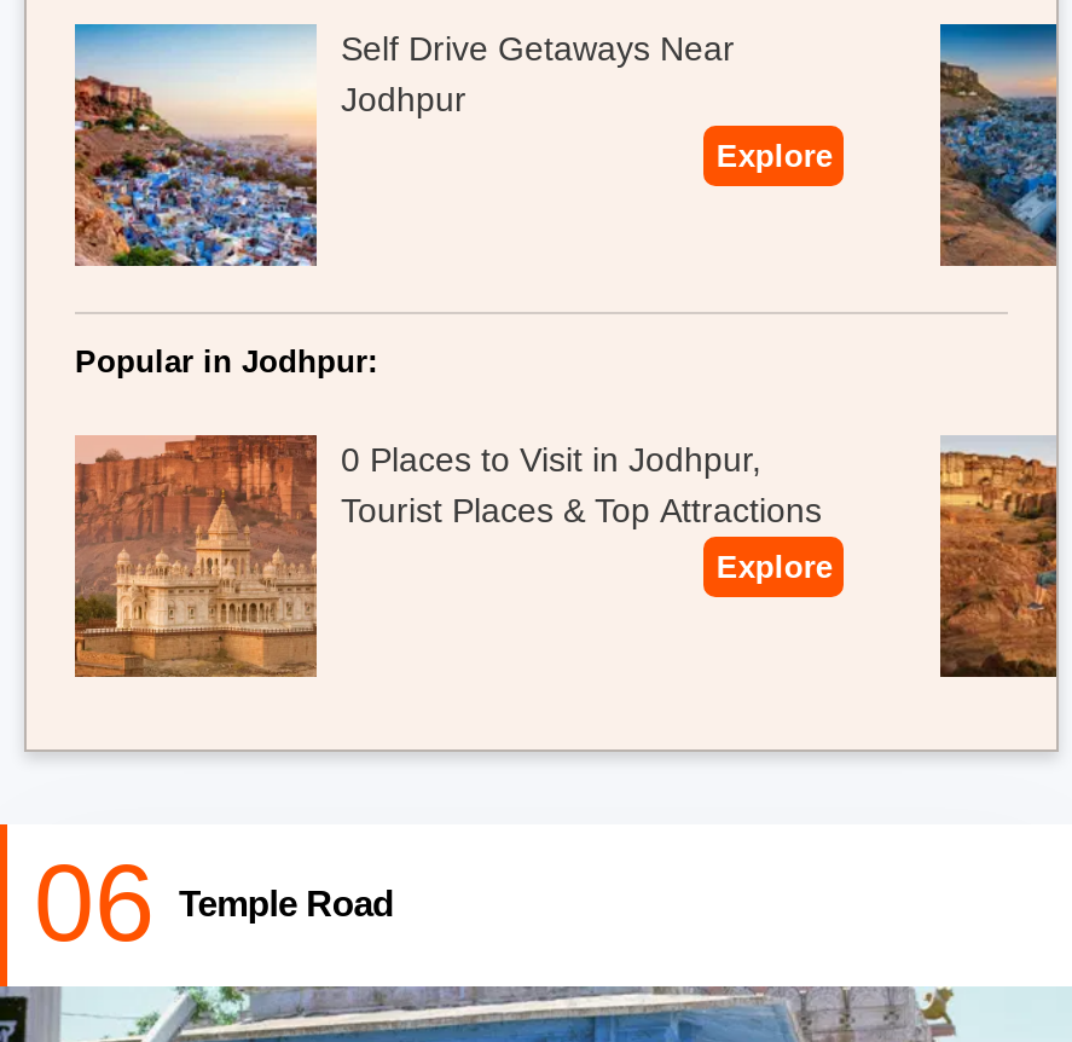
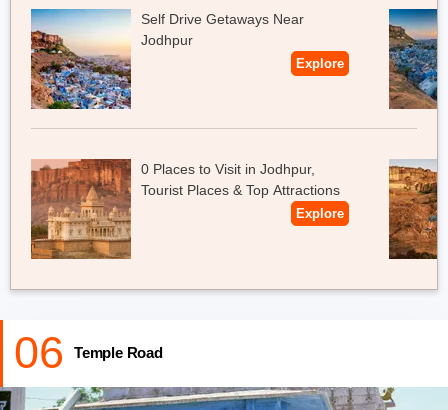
- Popular in Jodhpur:
